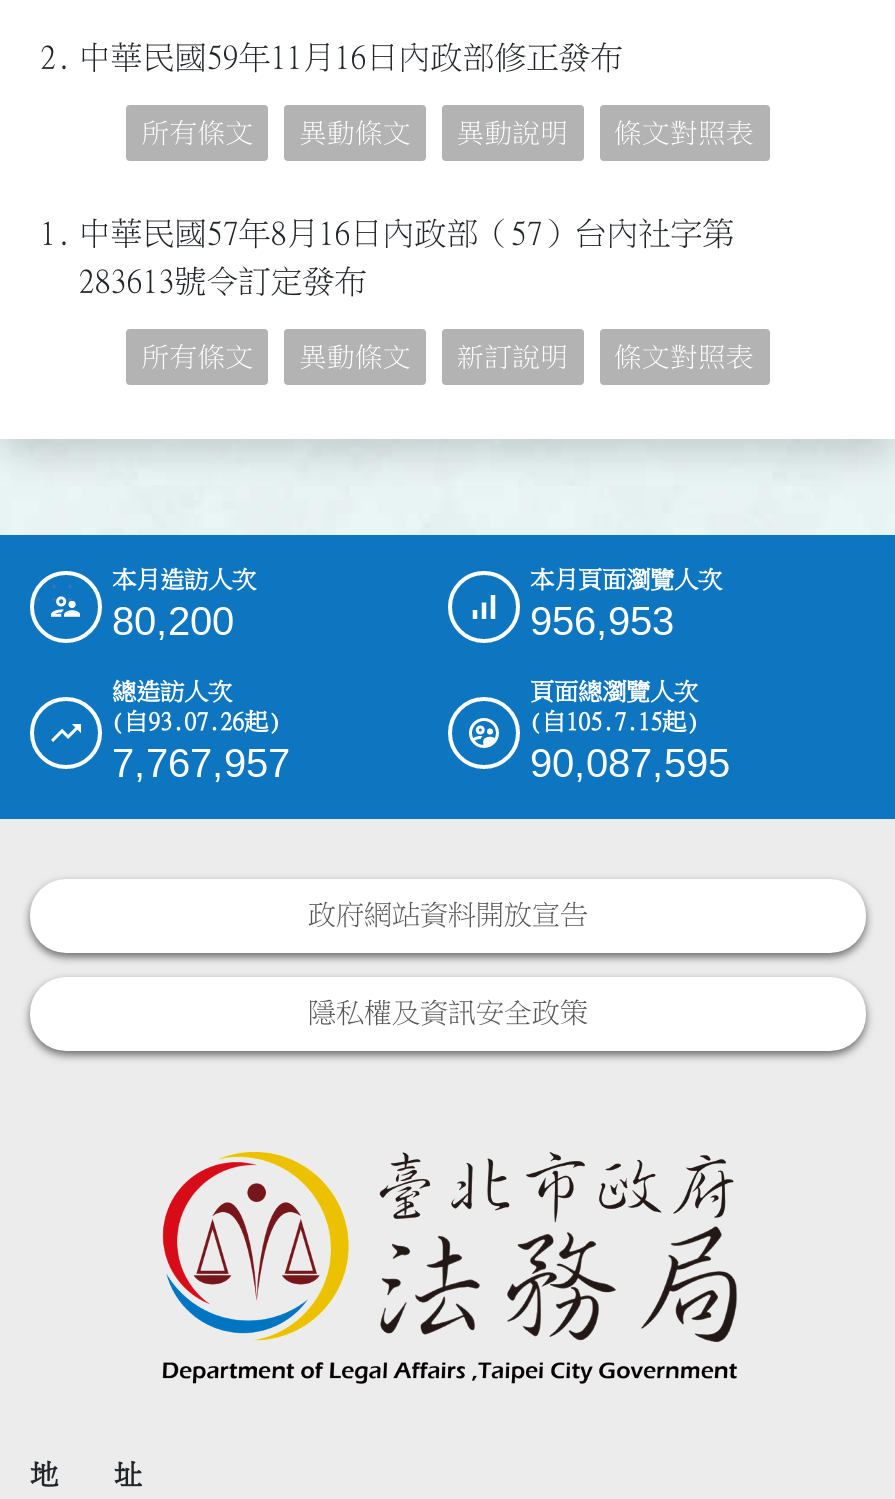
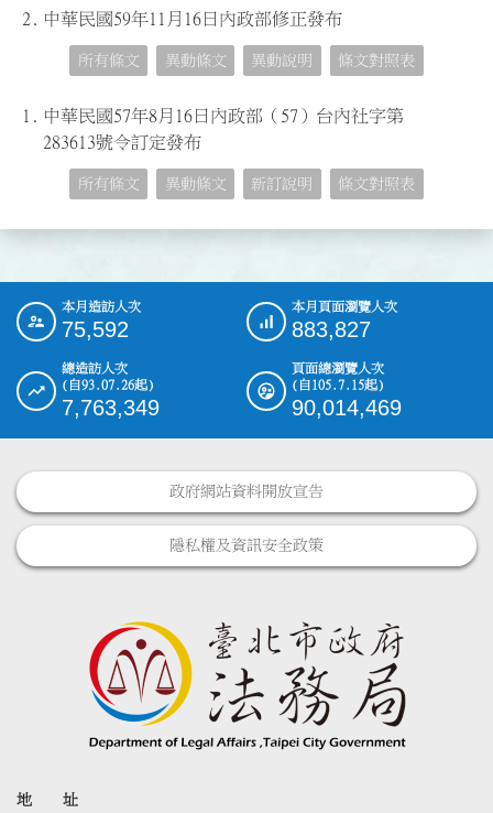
- 80,200
+ 75,592

- 956,953
+ 883,827

- 7,767,957
+ 7,763,349

- 90,087,595
+ 90,014,469
